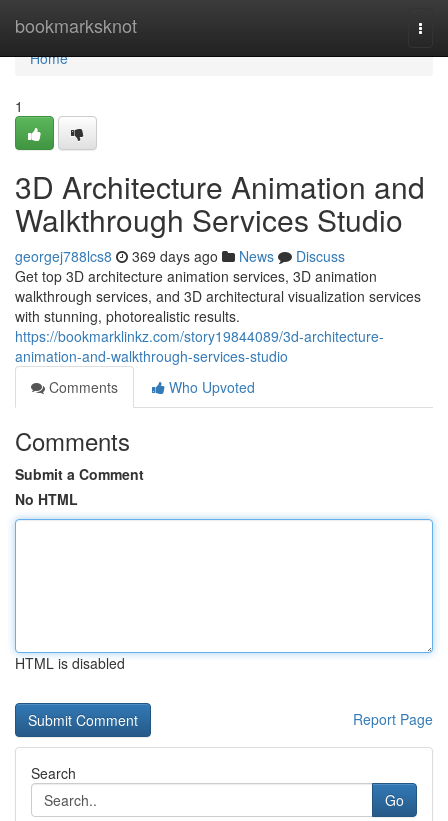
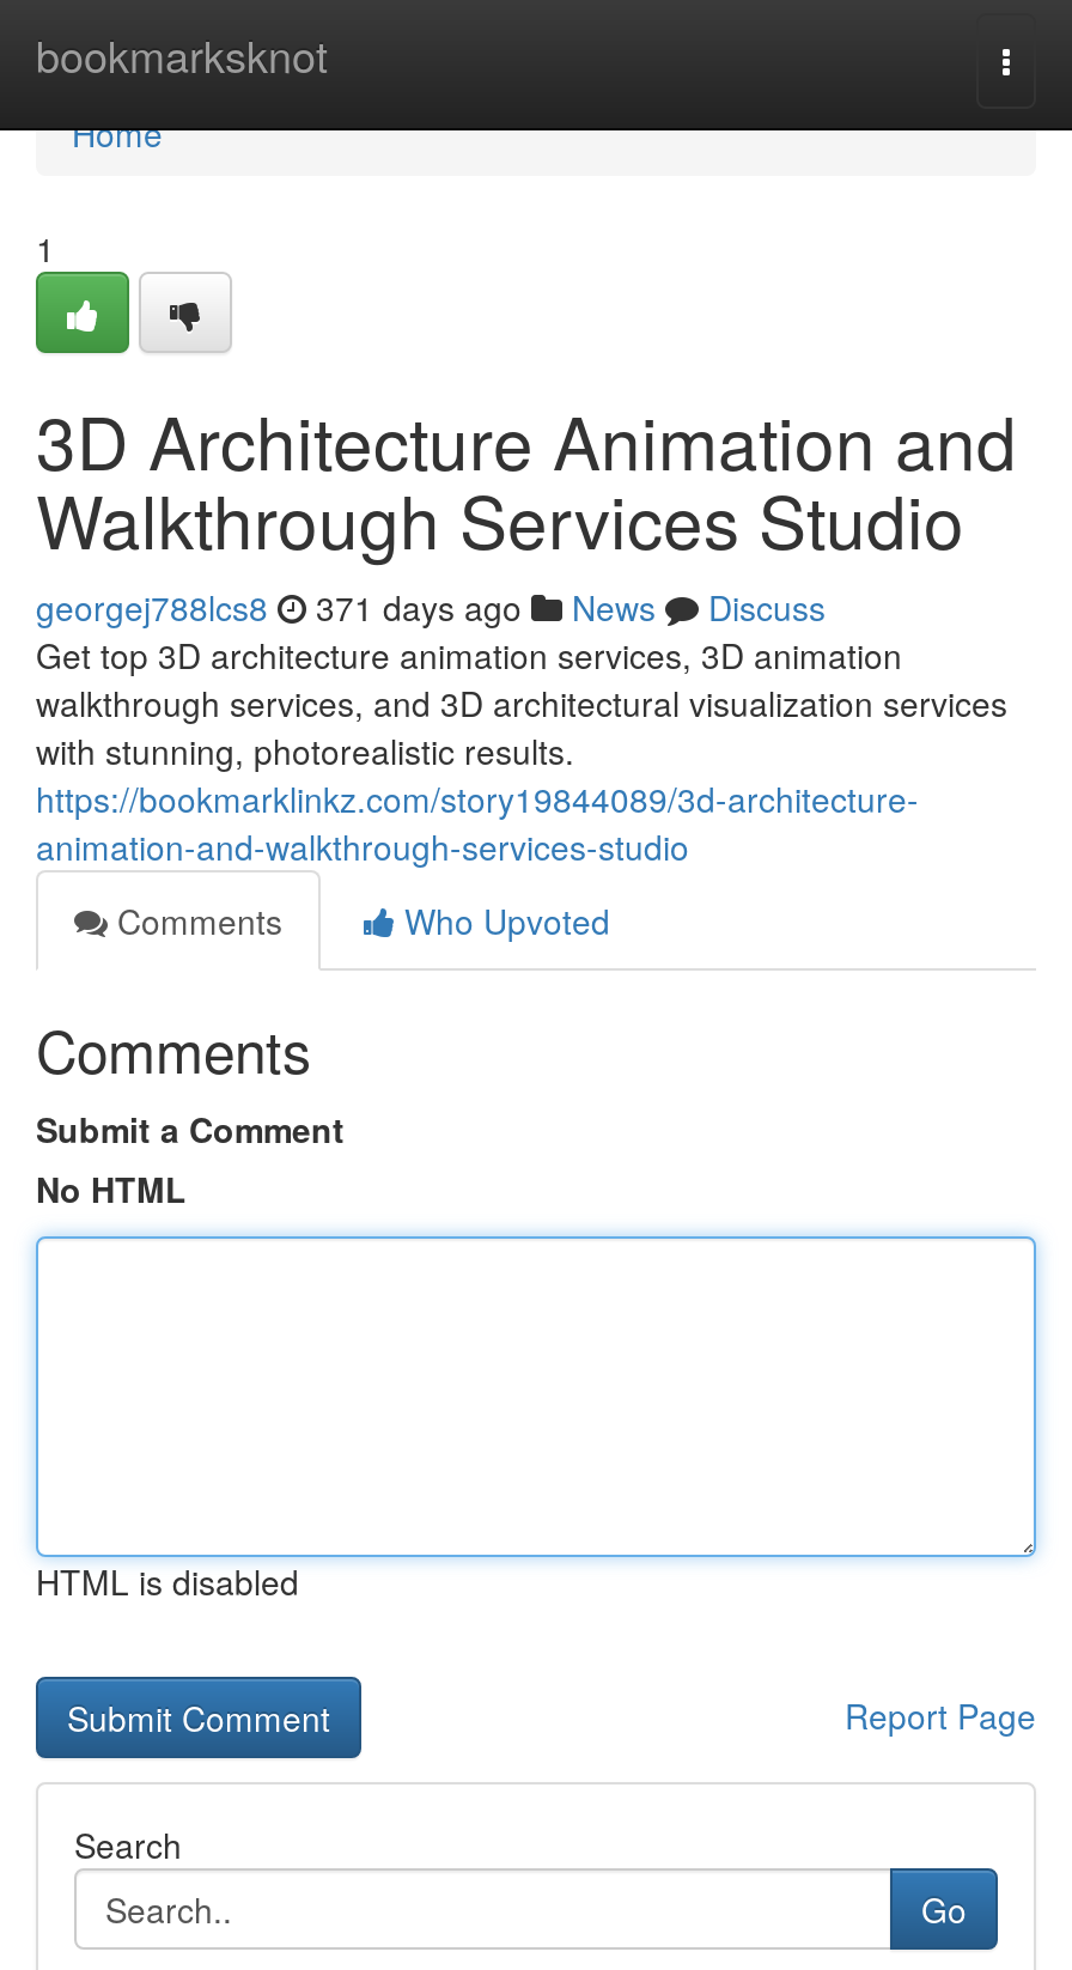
- georgej788lcs8 369 days ago News Discuss
+ georgej788lcs8 371 days ago News Discuss
